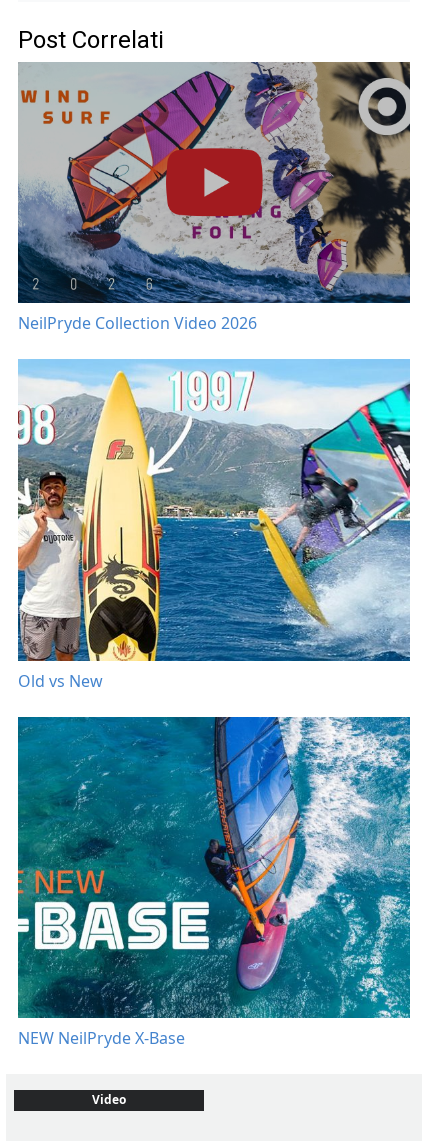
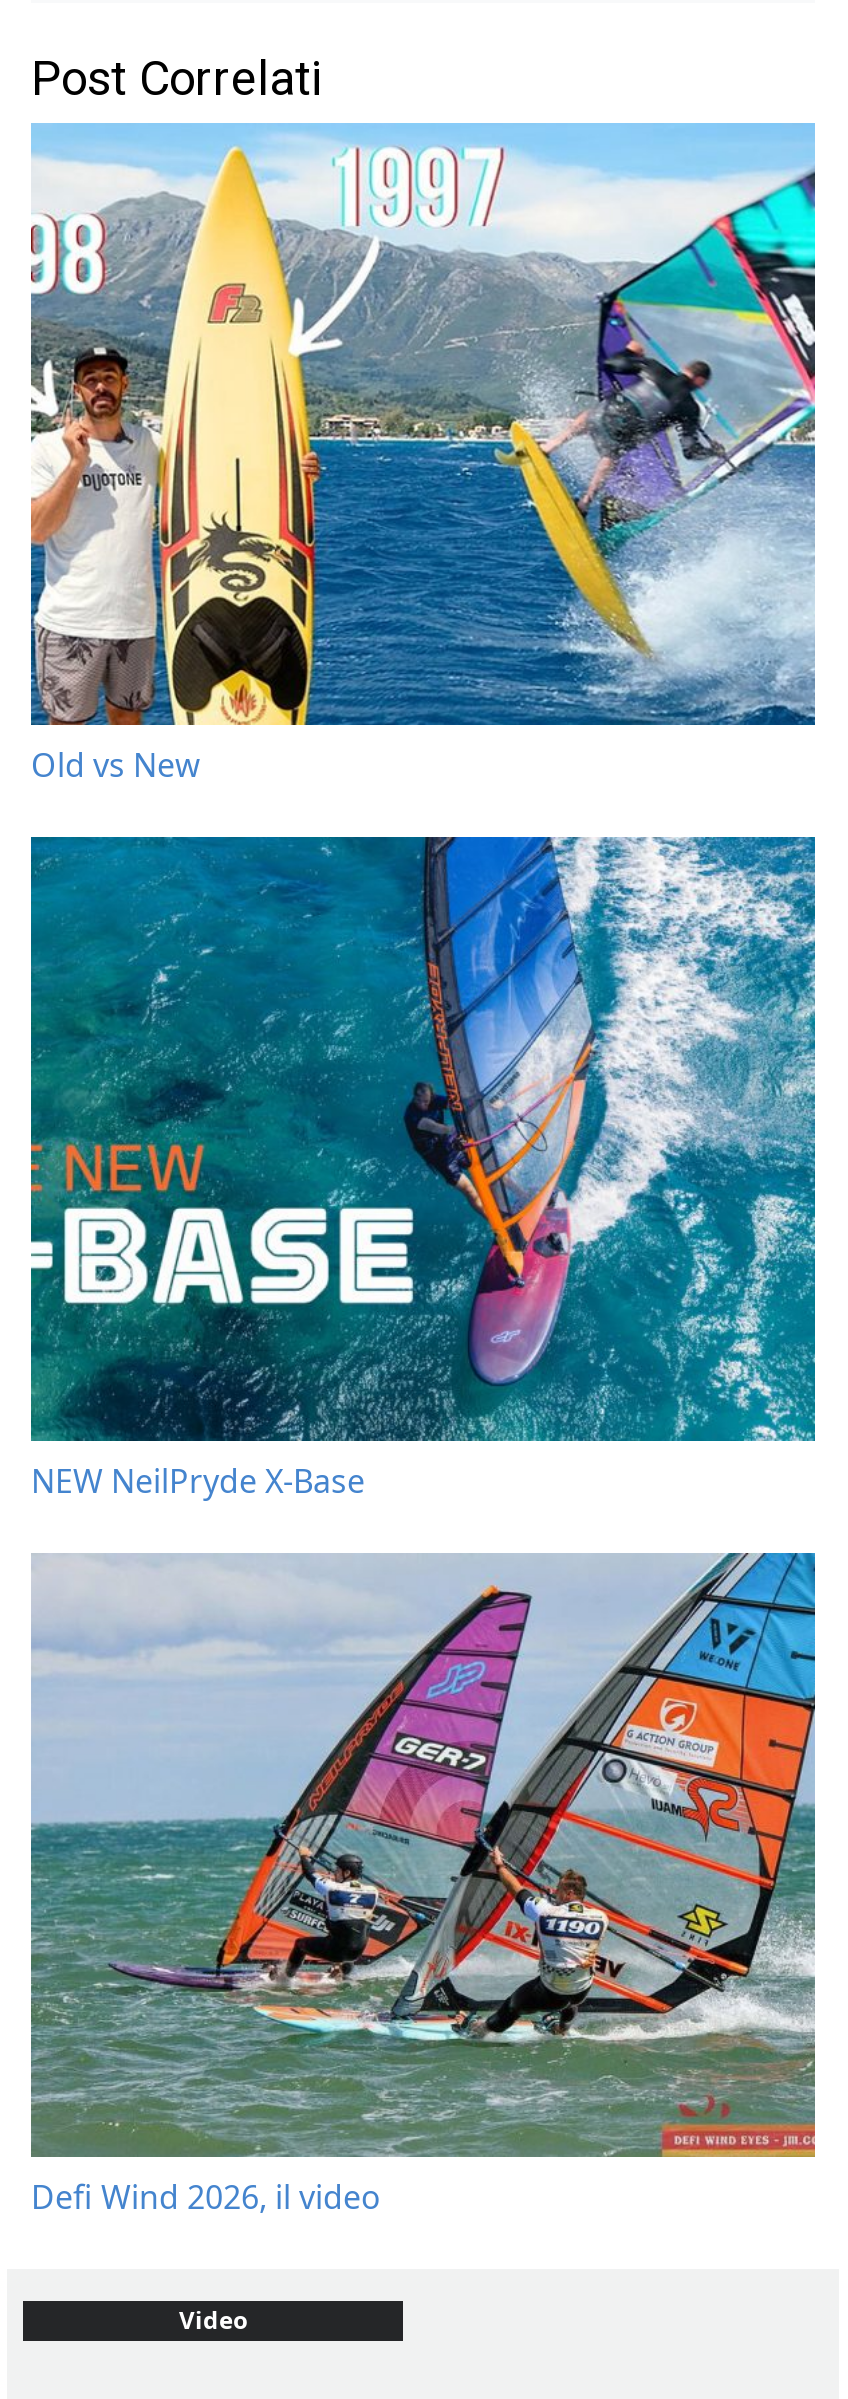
- [image]
- NeilPryde Collection Video 2026

moved up: [image] | Old vs New | NEW NeilPryde X-Base

+ [image]
+ Defi Wind 2026, il video
